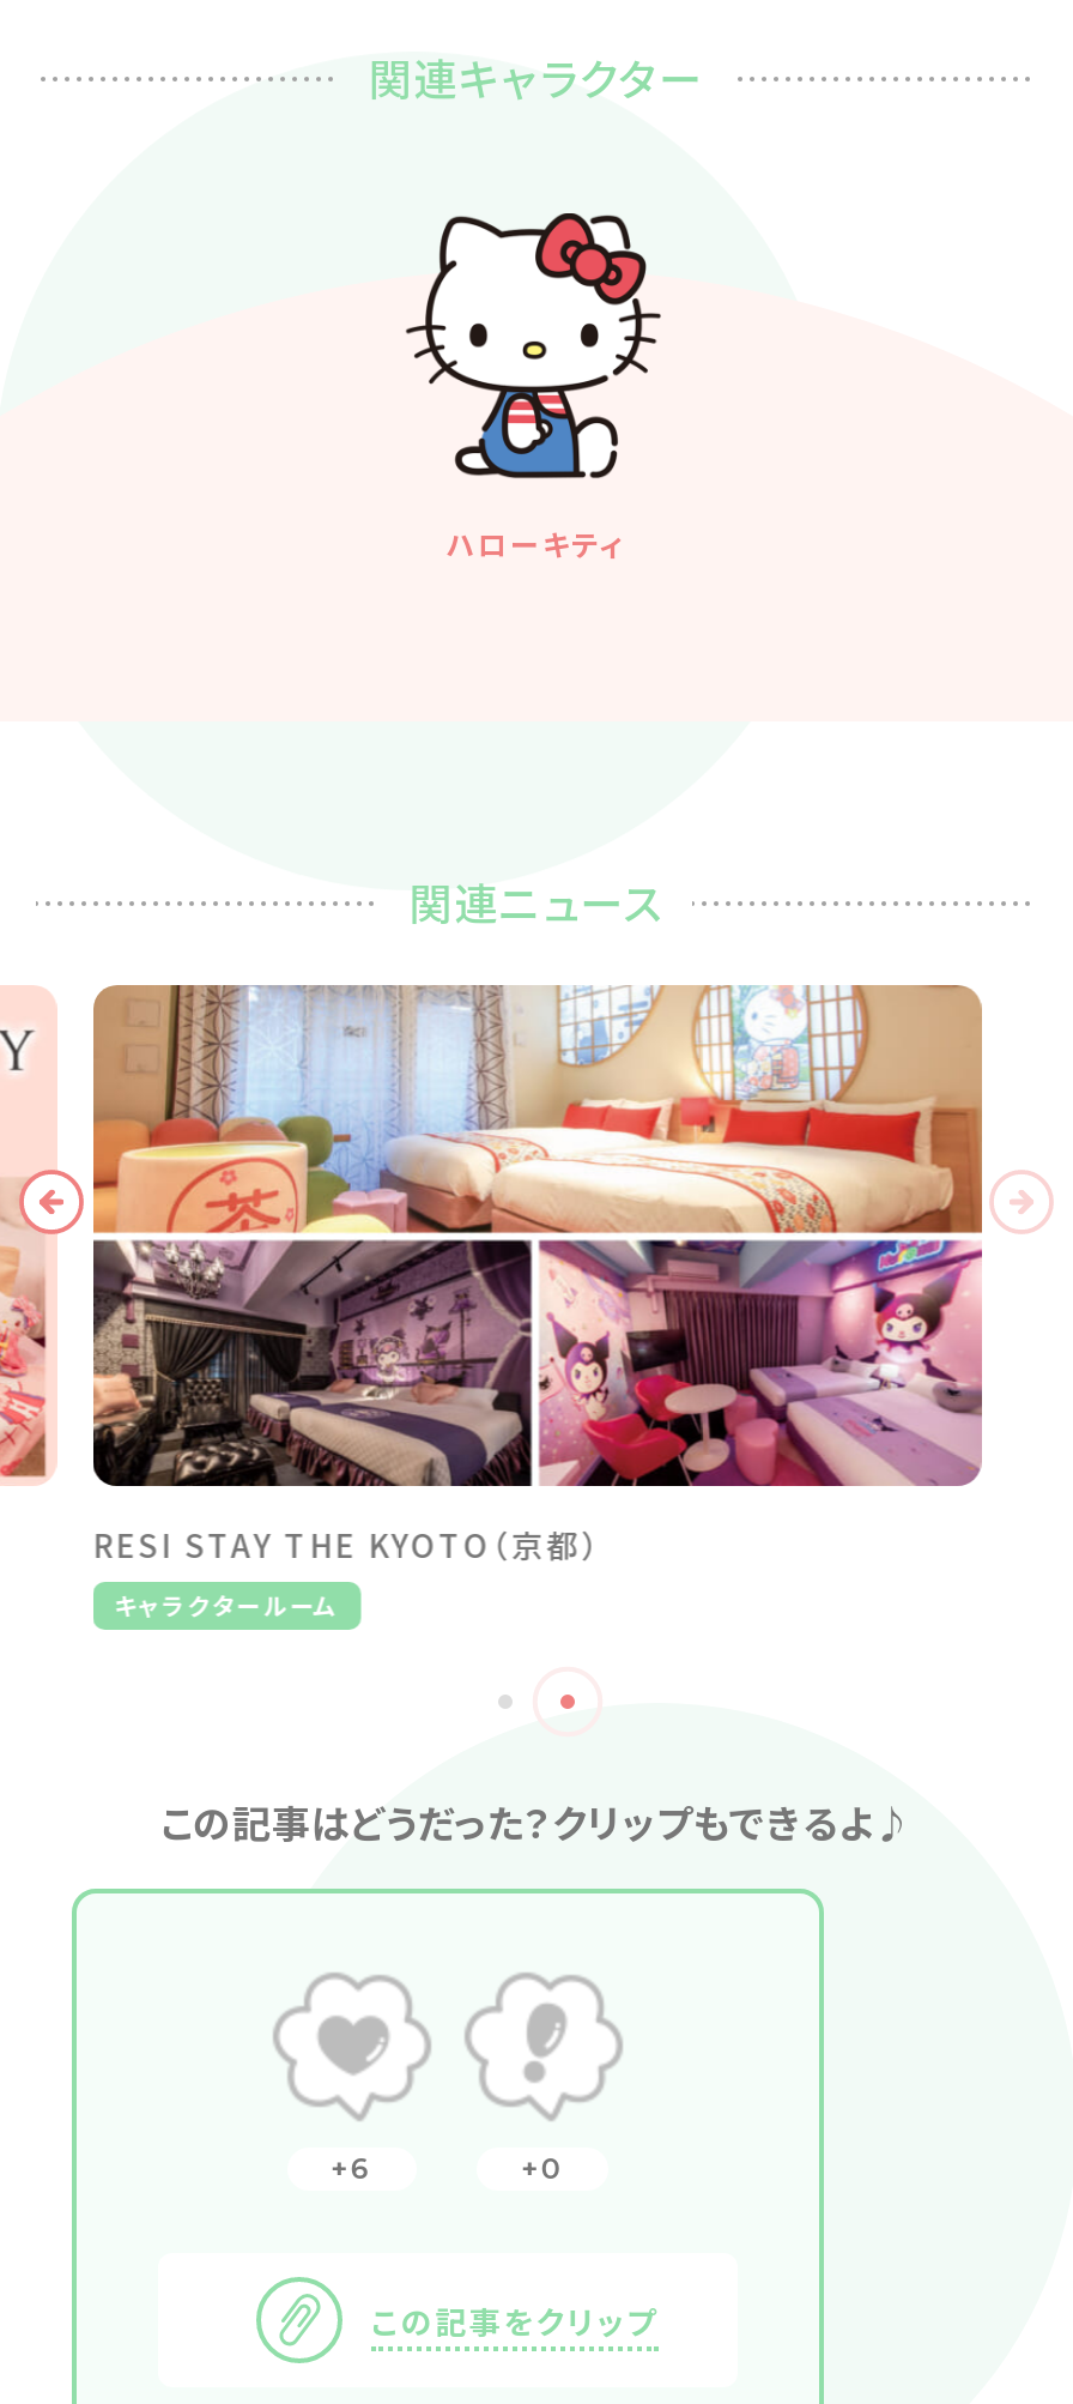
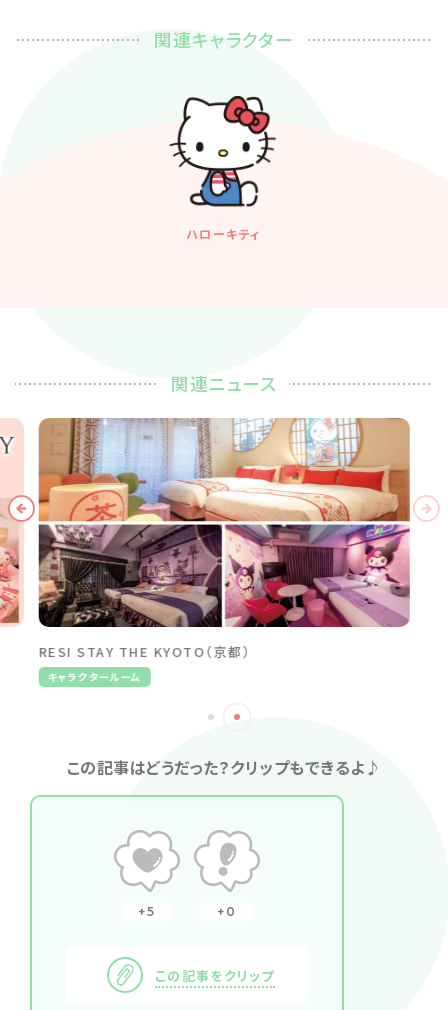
- 6
+ 5
